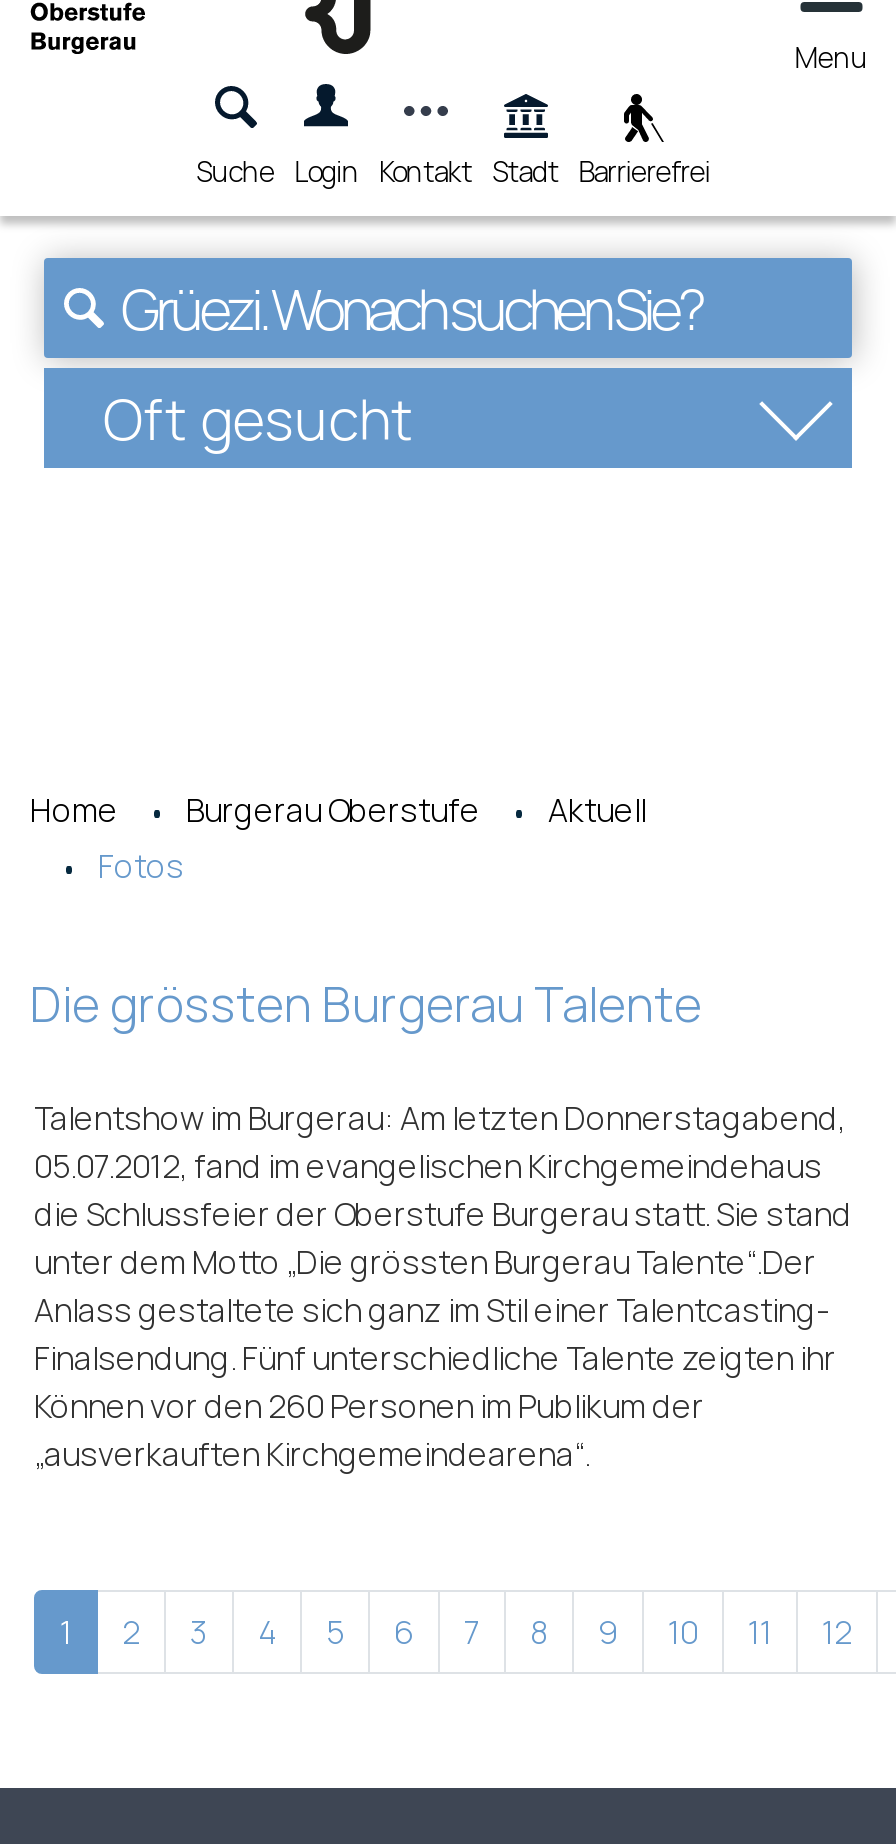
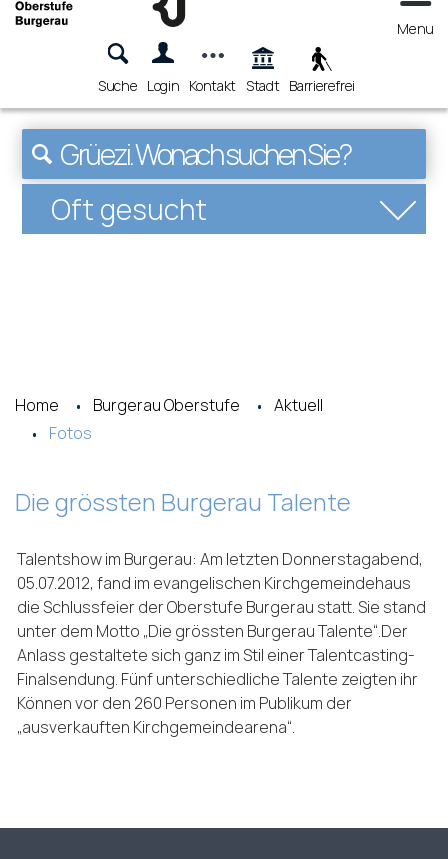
- 1
- 2
- 3
- 4
- 5
- 6
- 7
- 8
- 9
- 10
- 11
- 12
